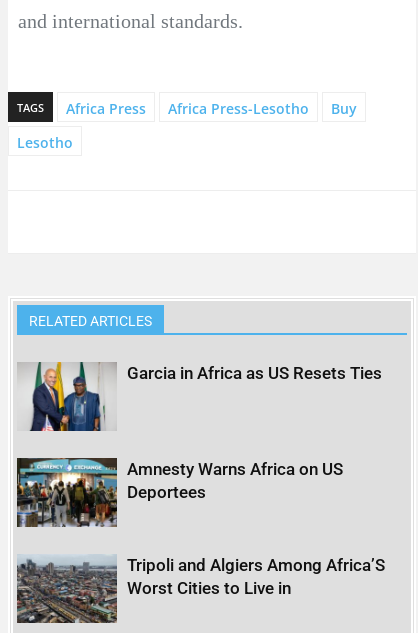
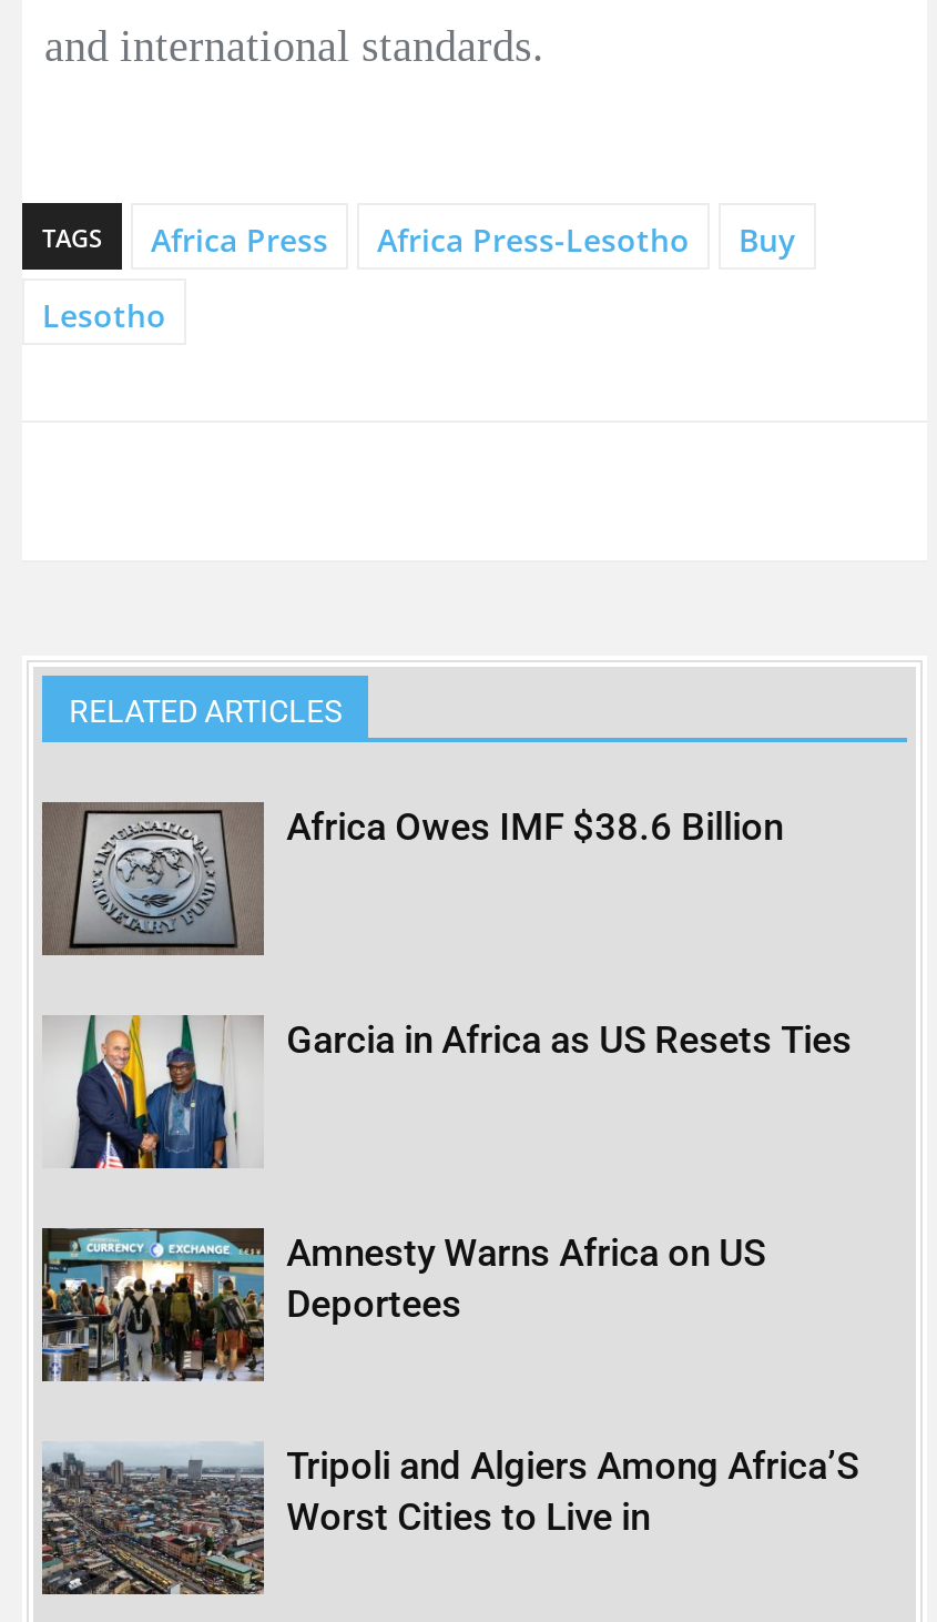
+ [image]
+ Africa Owes IMF $38.6 Billion
